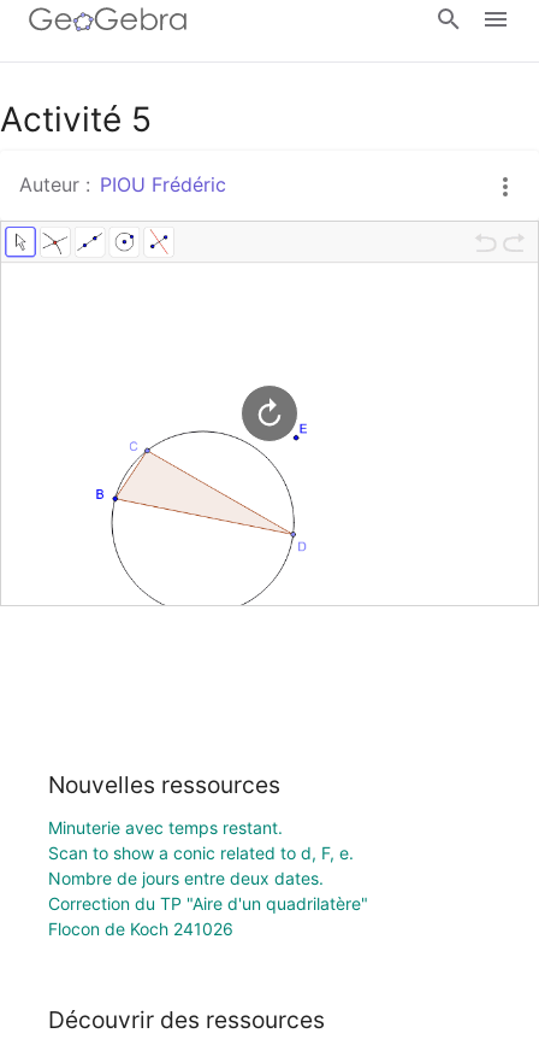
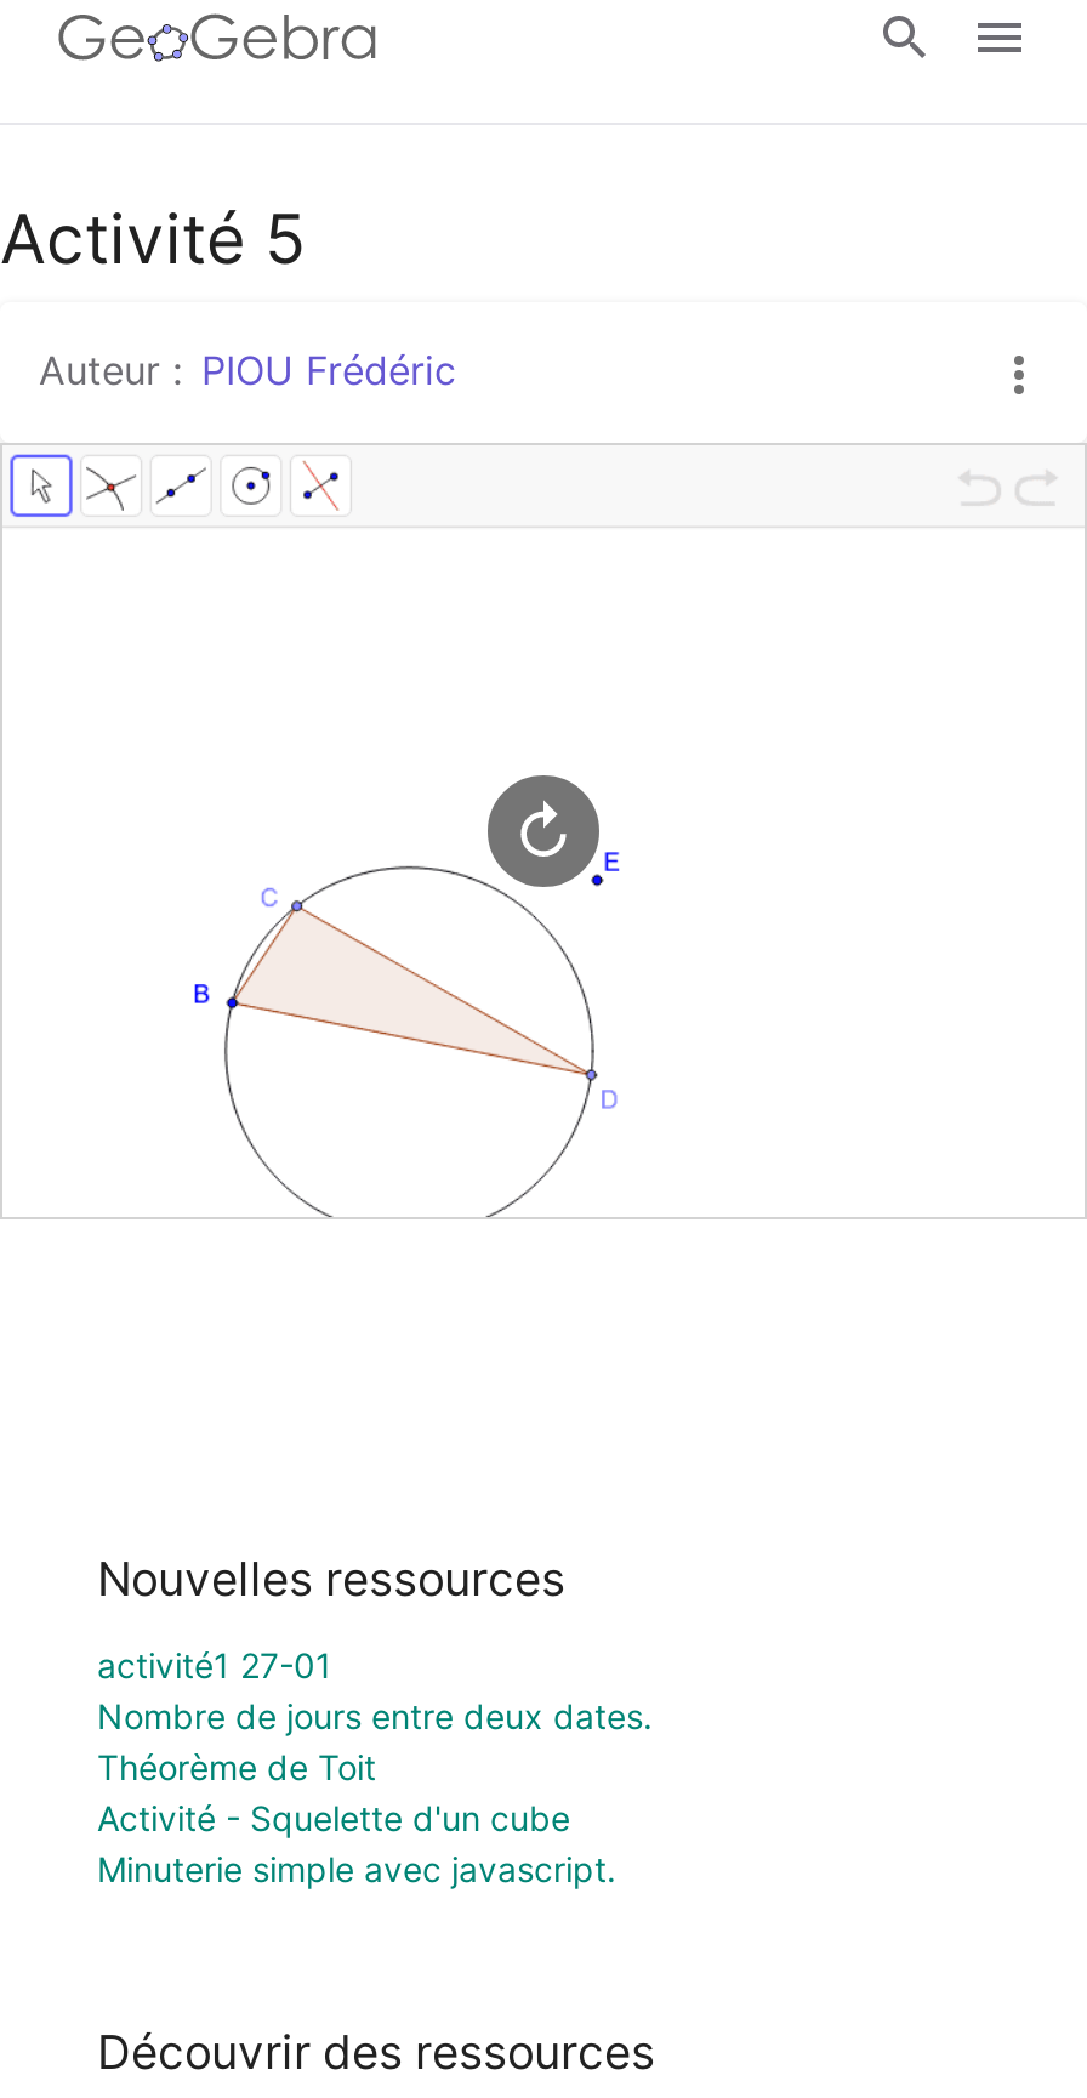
- Minuterie avec temps restant.
- Scan to show a conic related to d, F, e.
+ activité1 27-01

moved up: Nombre de jours entre deux dates.

- Correction du TP "Aire d'un quadrilatère"
- Flocon de Koch 241026
+ Théorème de Toit
+ Activité - Squelette d'un cube
+ Minuterie simple avec javascript.
